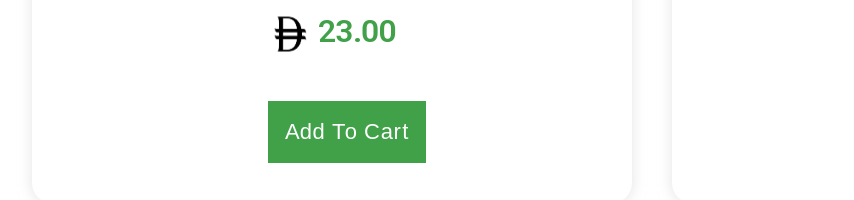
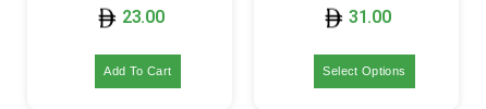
+ 31.00
+ Select Options
